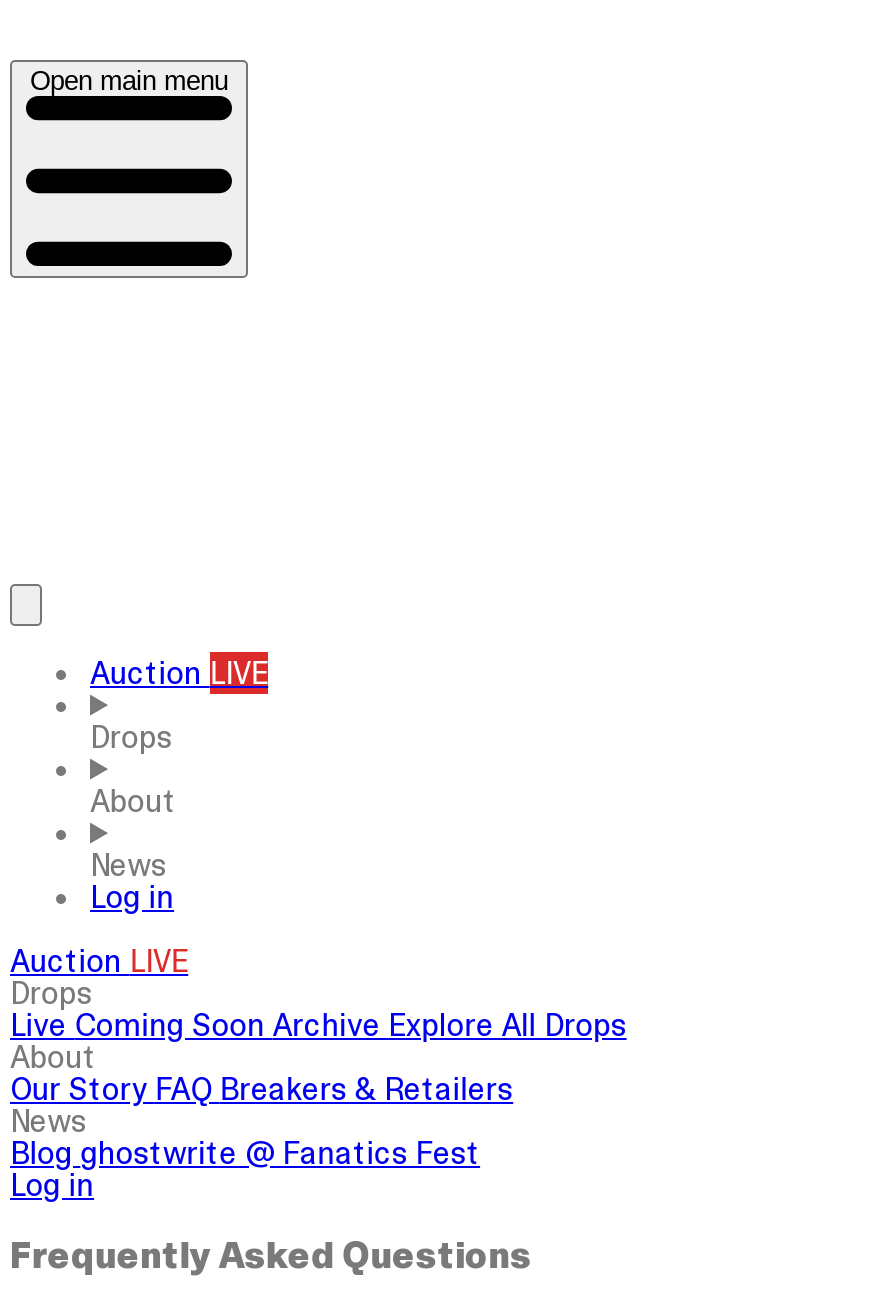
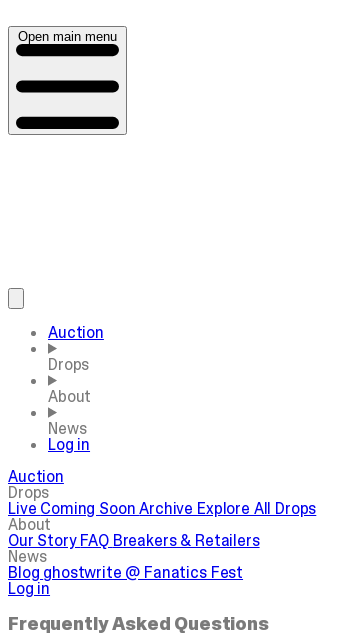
- Auction LIVE
+ Auction

- Auction LIVE
+ Auction
